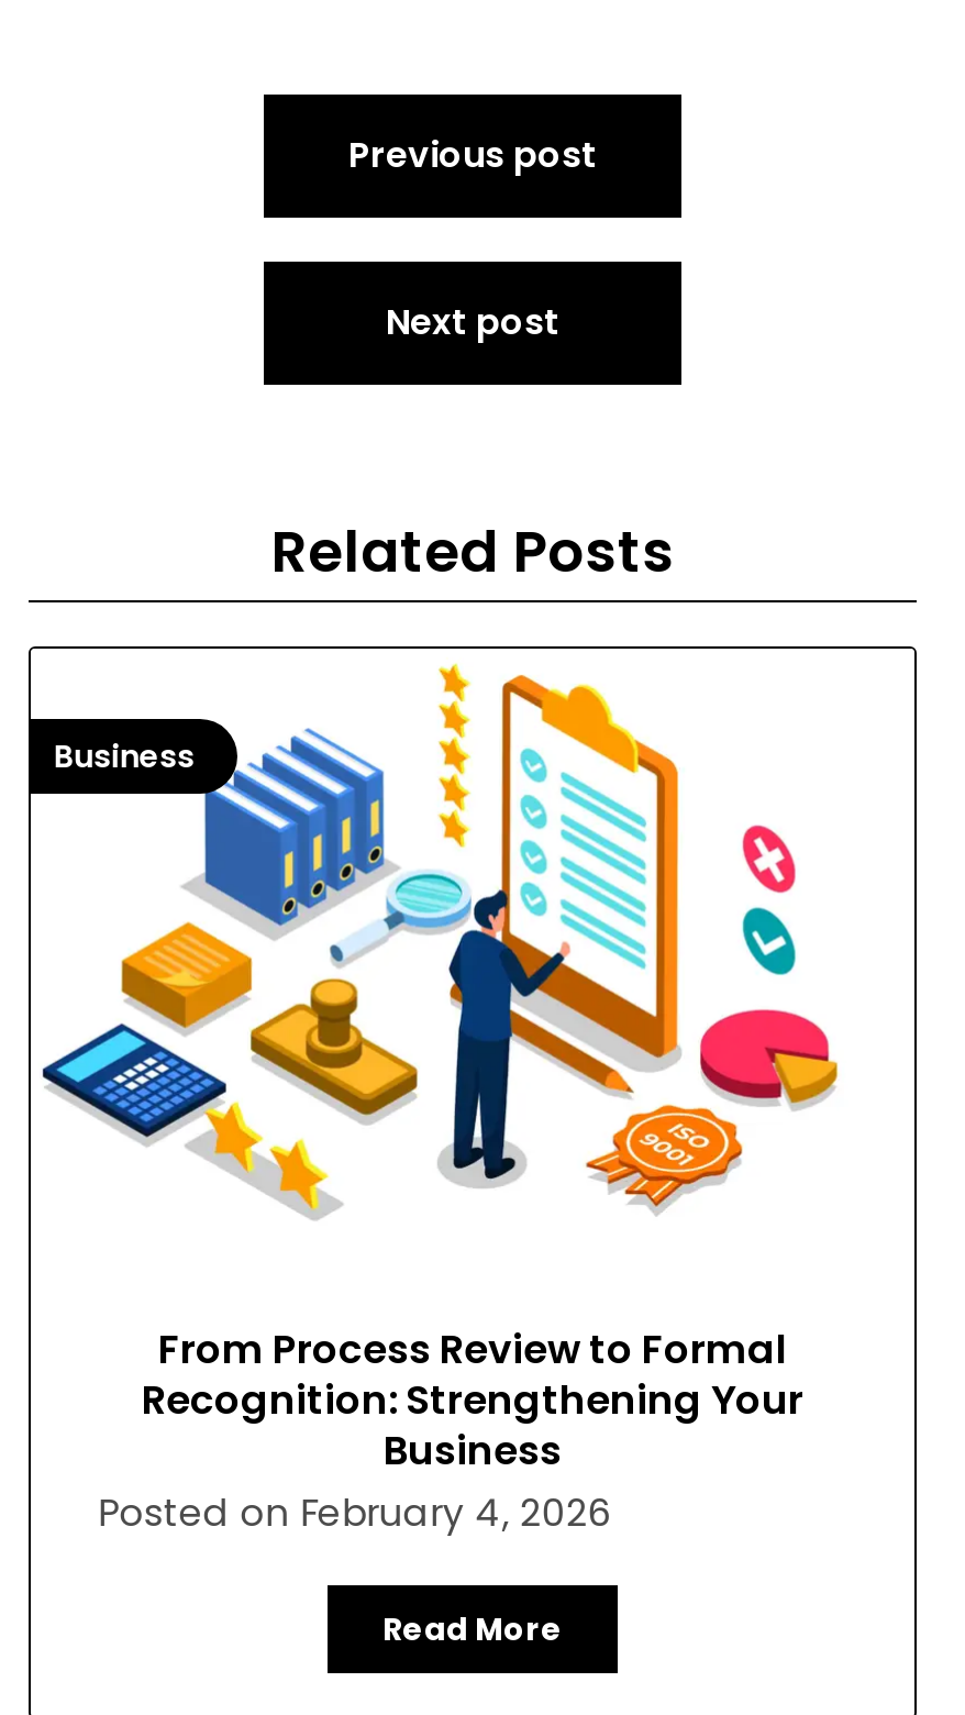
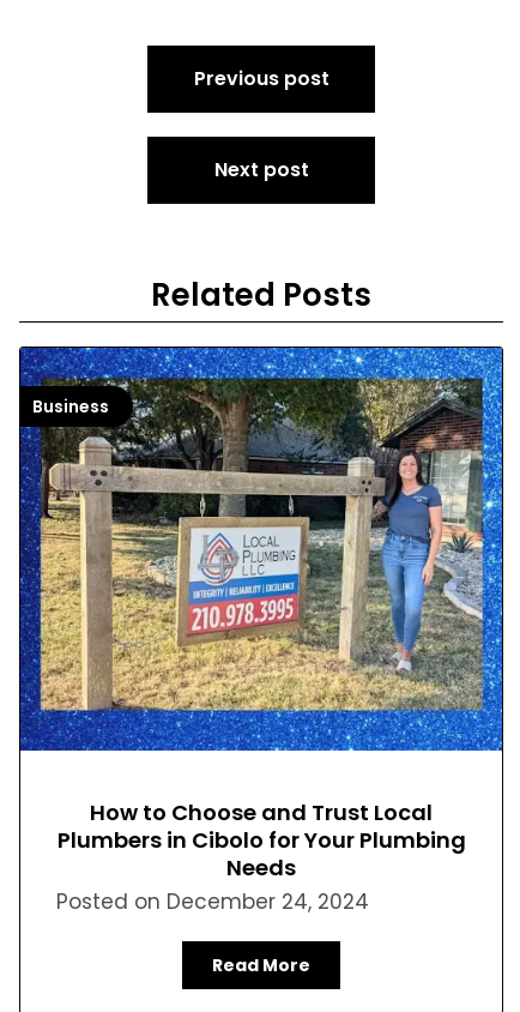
- [image]
- From Process Review to Formal
- Recognition: Strengthening Your
- Business
- Posted on February 4, 2026
+ [image]
+ How to Choose and Trust Local
+ Plumbers in Cibolo for Your Plumbing
+ Needs
+ Posted on December 24, 2024
